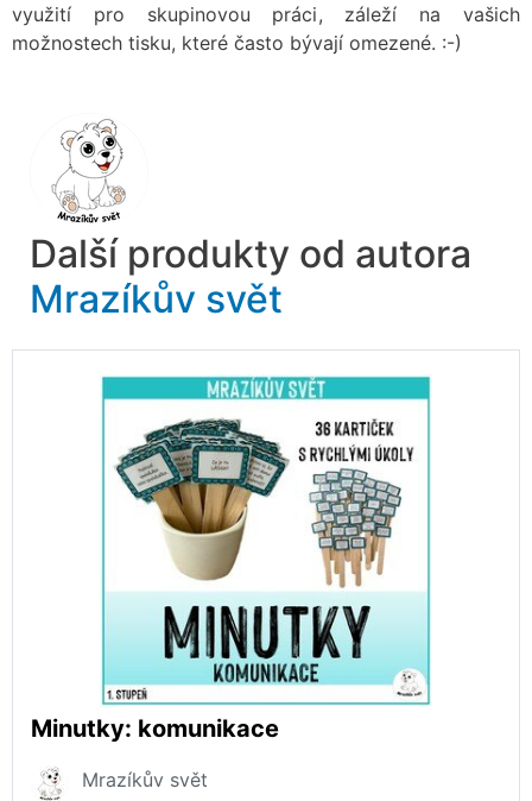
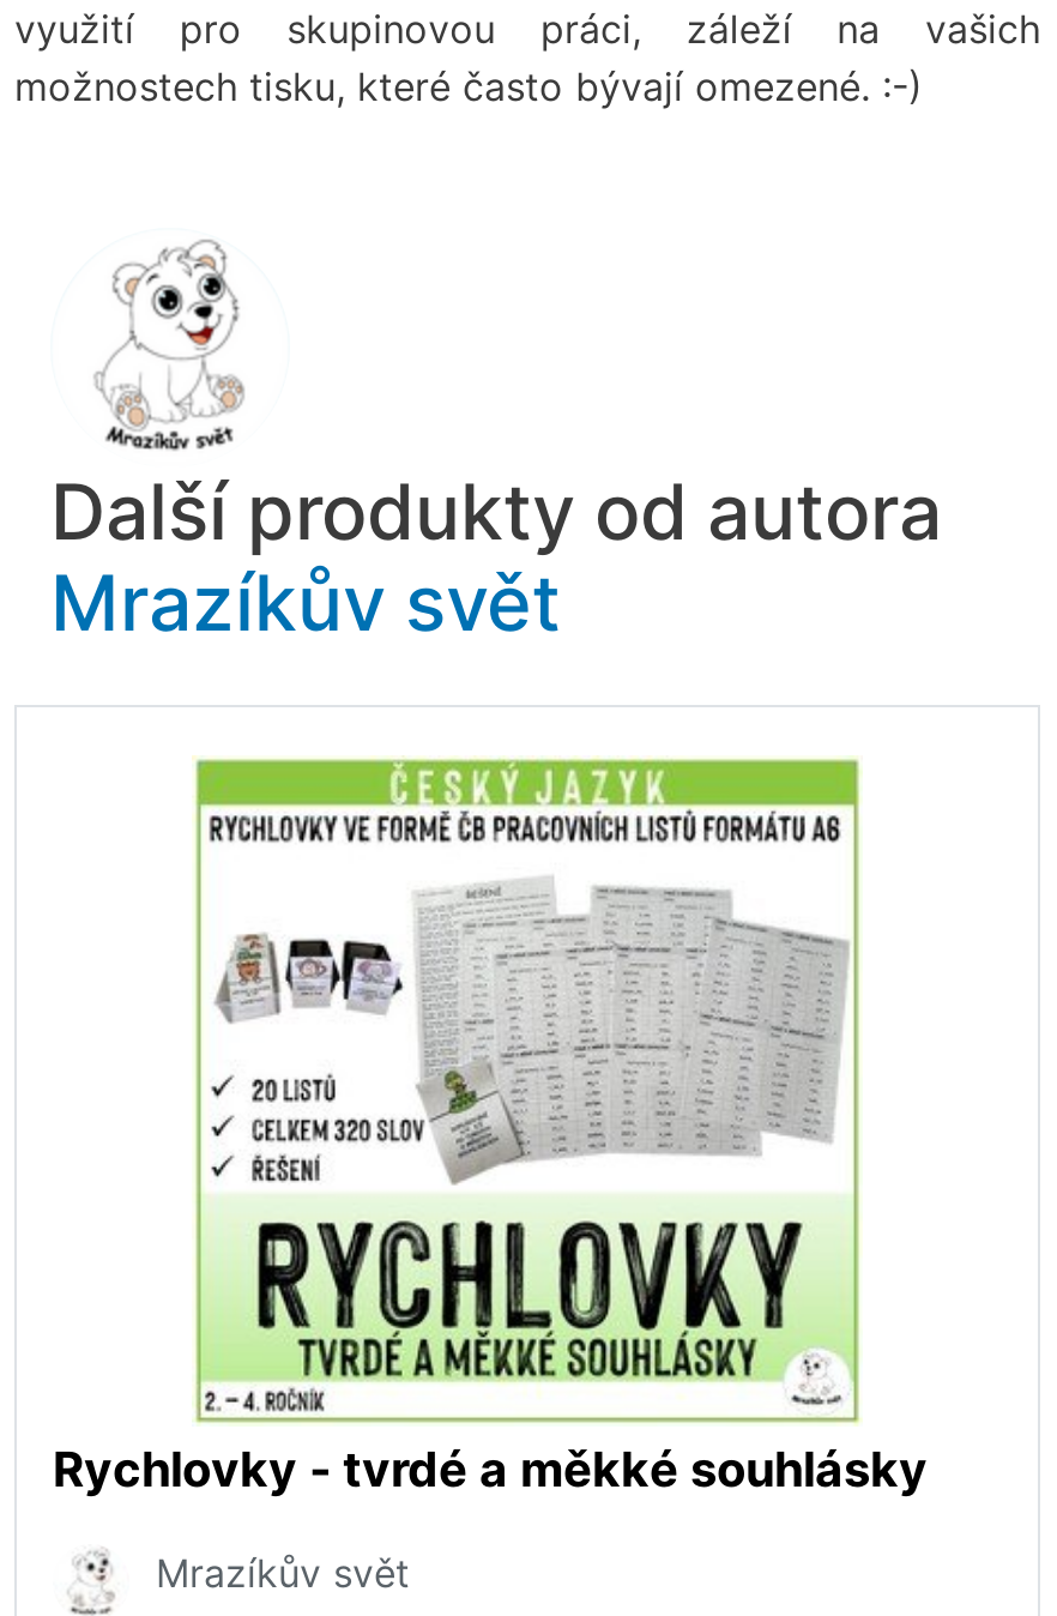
- [image]
- Minutky: komunikace
+ [image]
+ Rychlovky - tvrdé a měkké souhlásky
